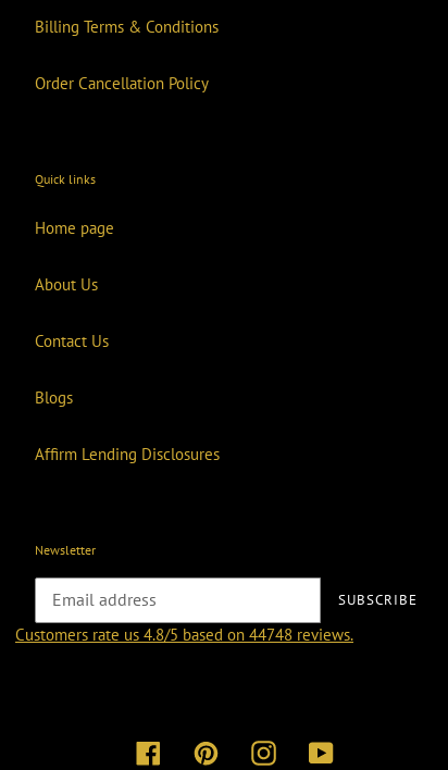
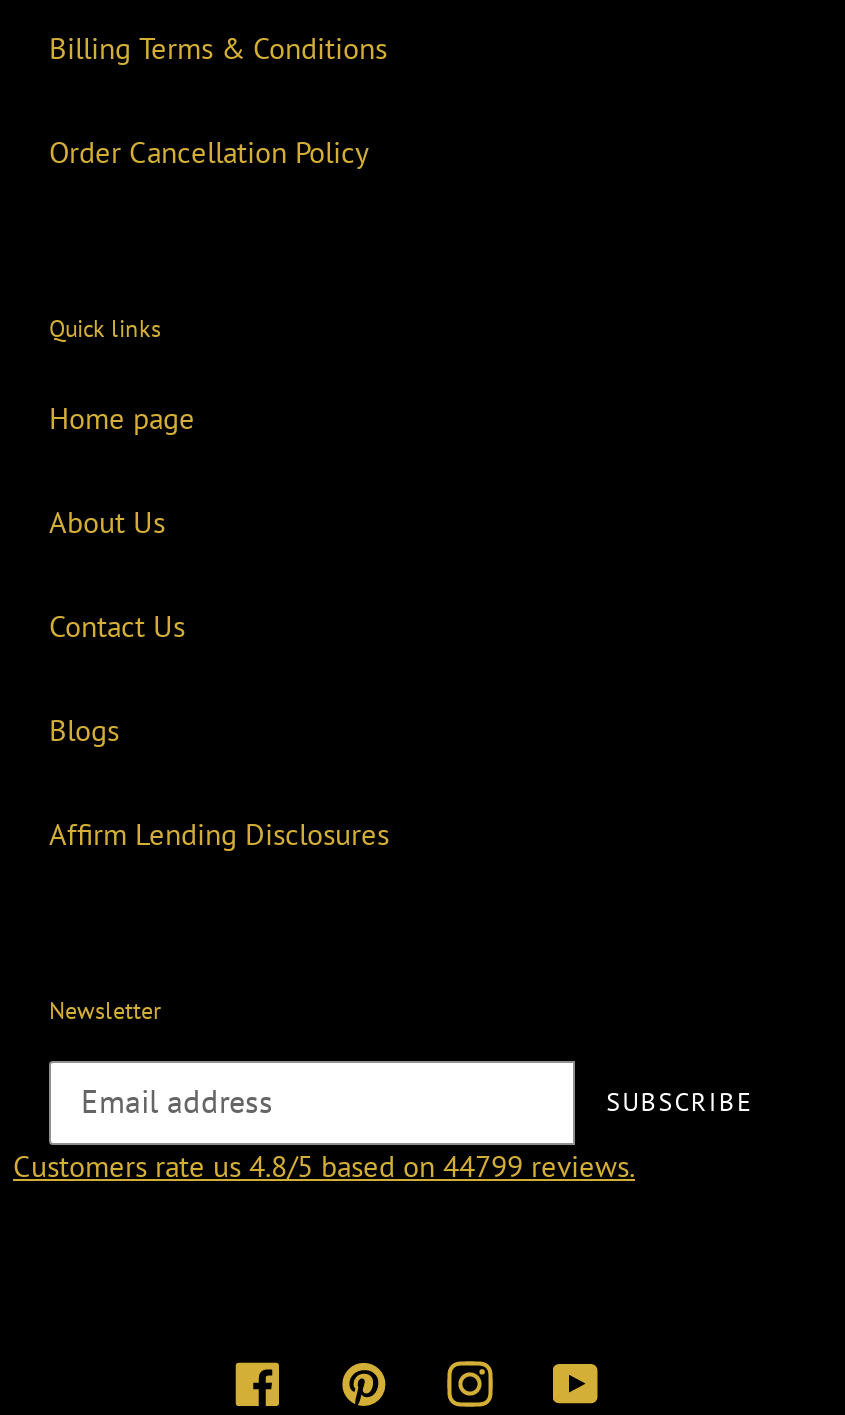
- Customers rate us 4.8/5 based on 44748 reviews.
+ Customers rate us 4.8/5 based on 44799 reviews.
